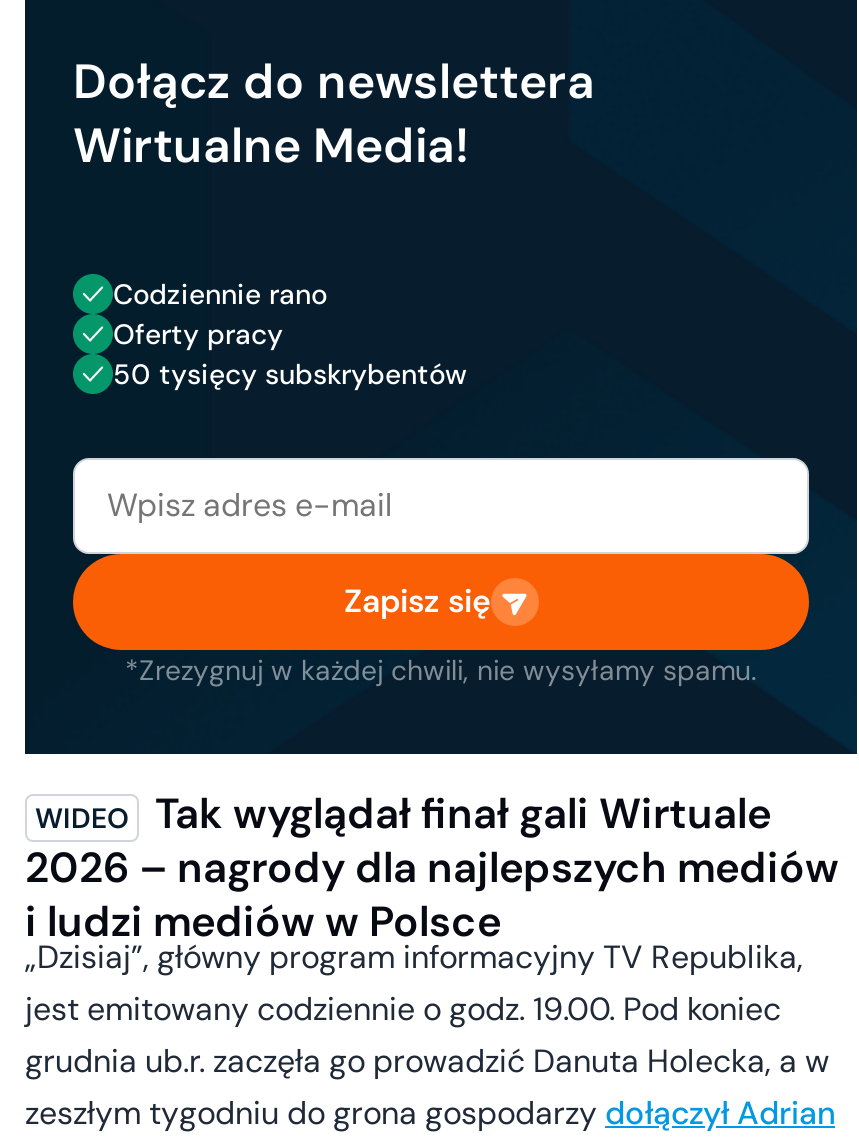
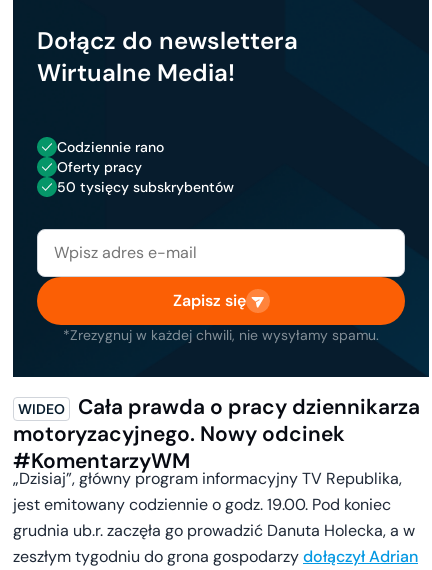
- Tak wyglądał finał gali Wirtuale
- 2026 – nagrody dla najlepszych mediów
- i ludzi mediów w Polsce
+ Cała prawda o pracy dziennikarza
+ motoryzacyjnego. Nowy odcinek
+ #KomentarzyWM
